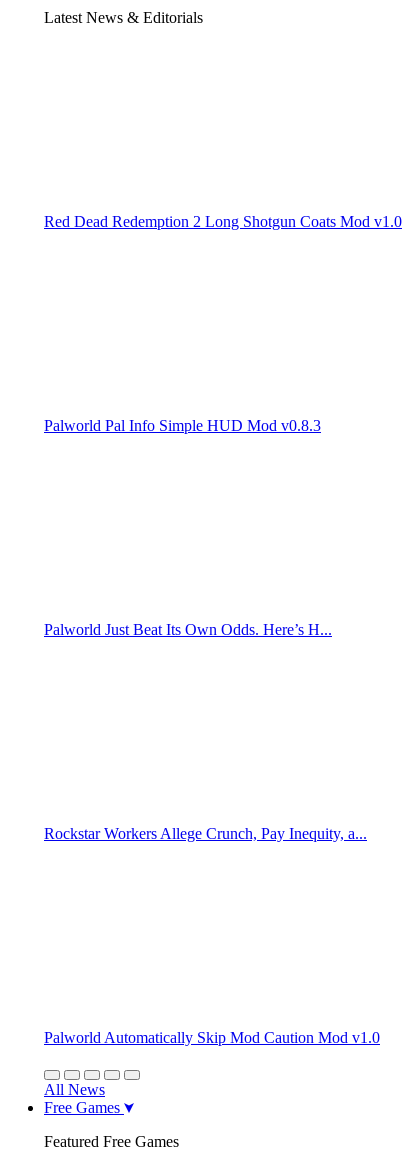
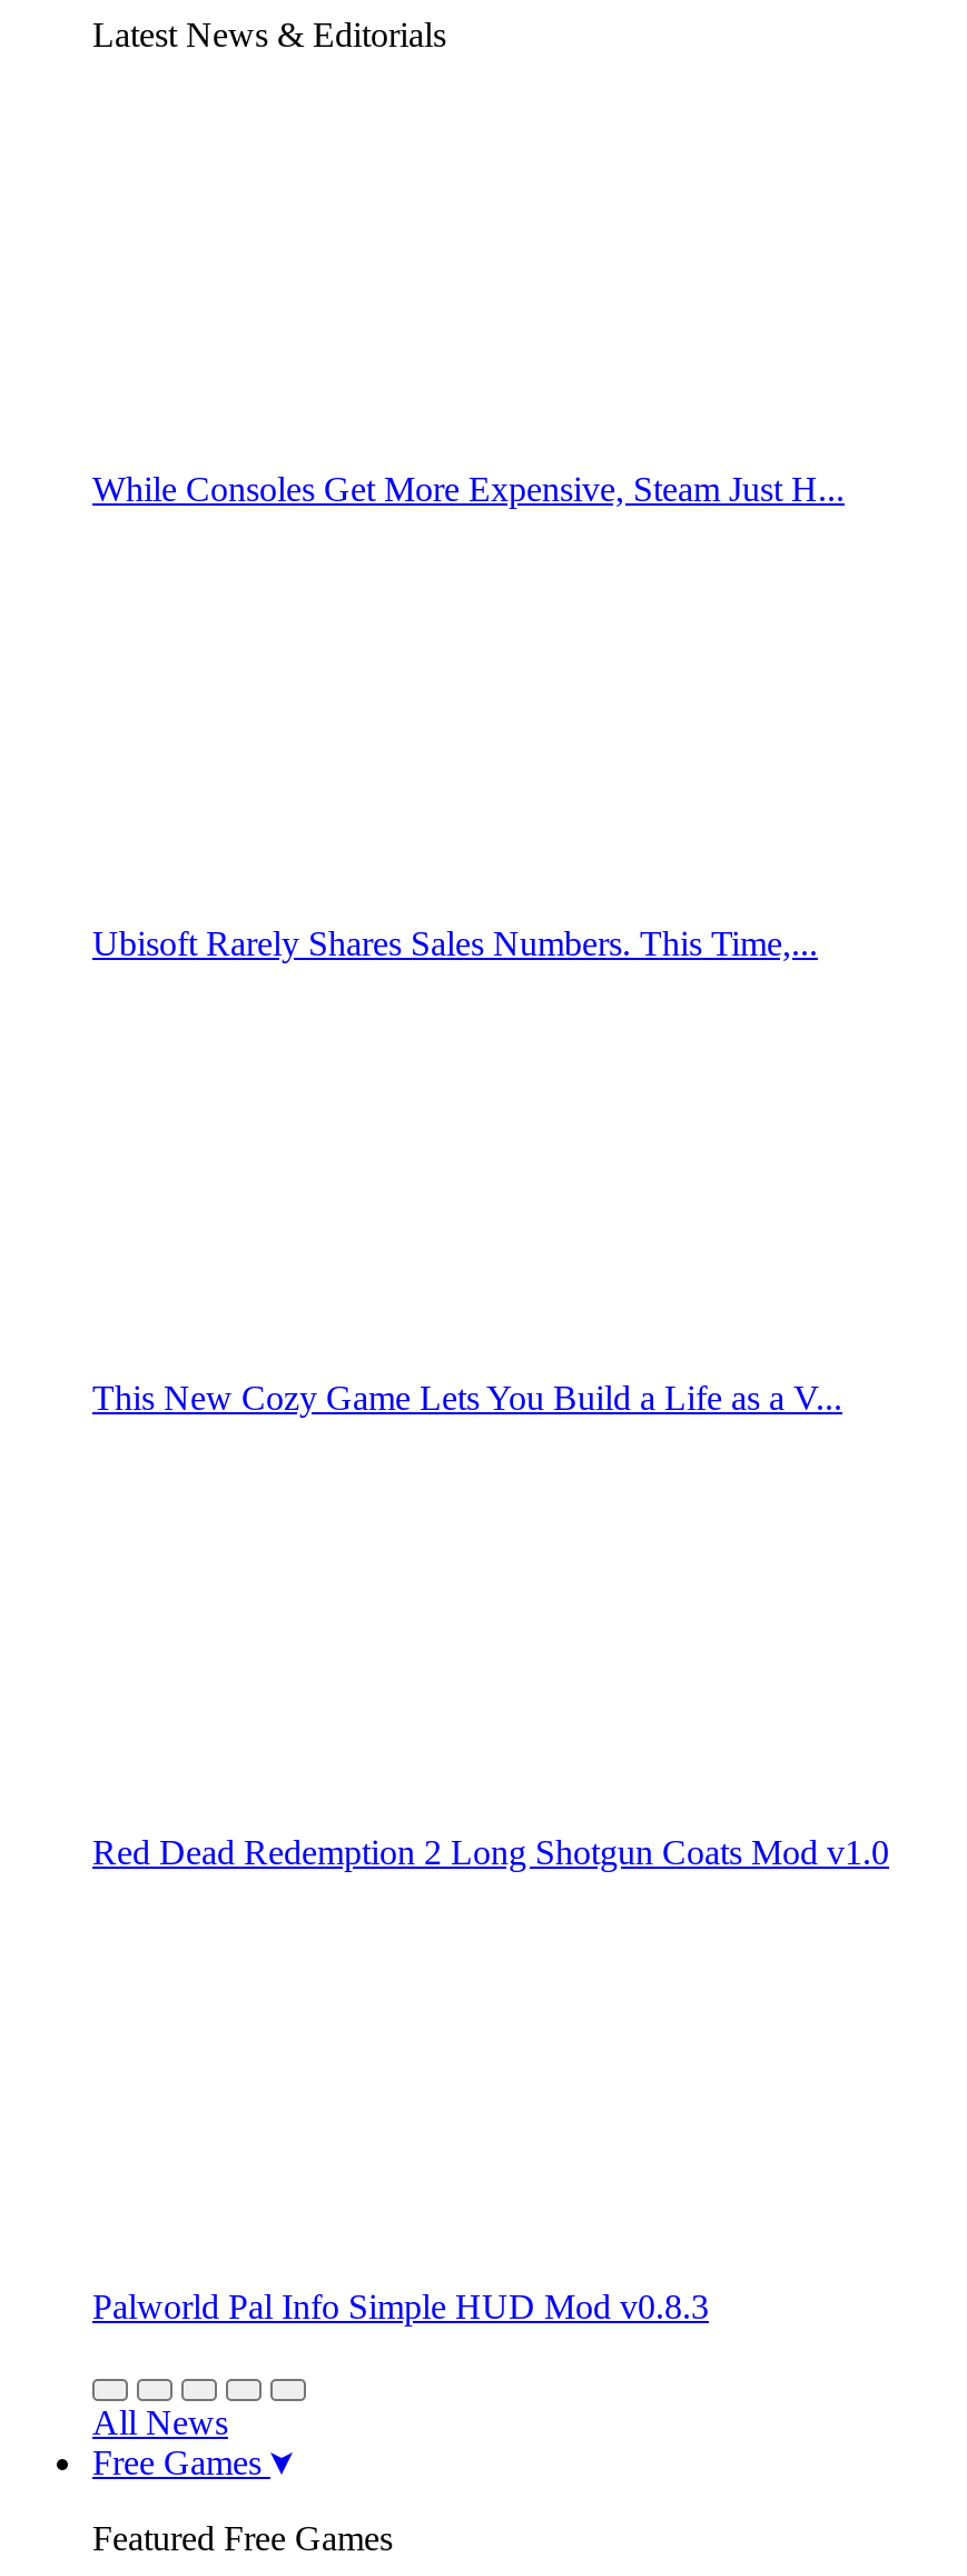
+ While Consoles Get More Expensive, Steam Just H...

+ Ubisoft Rarely Shares Sales Numbers. This Time,...

+ This New Cozy Game Lets You Build a Life as a V...

moved down: Red Dead Redemption 2 Long Shotgun Coats Mod v1.0 | Palworld Pal Info Simple HUD Mod v0.8.3

- Palworld Just Beat Its Own Odds. Here’s H...

- Rockstar Workers Allege Crunch, Pay Inequity, a...

- Palworld Automatically Skip Mod Caution Mod v1.0
